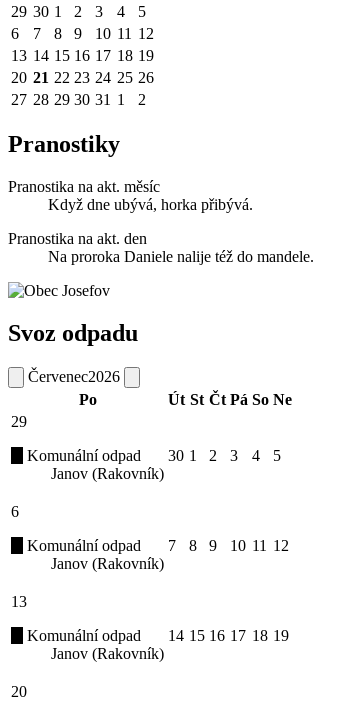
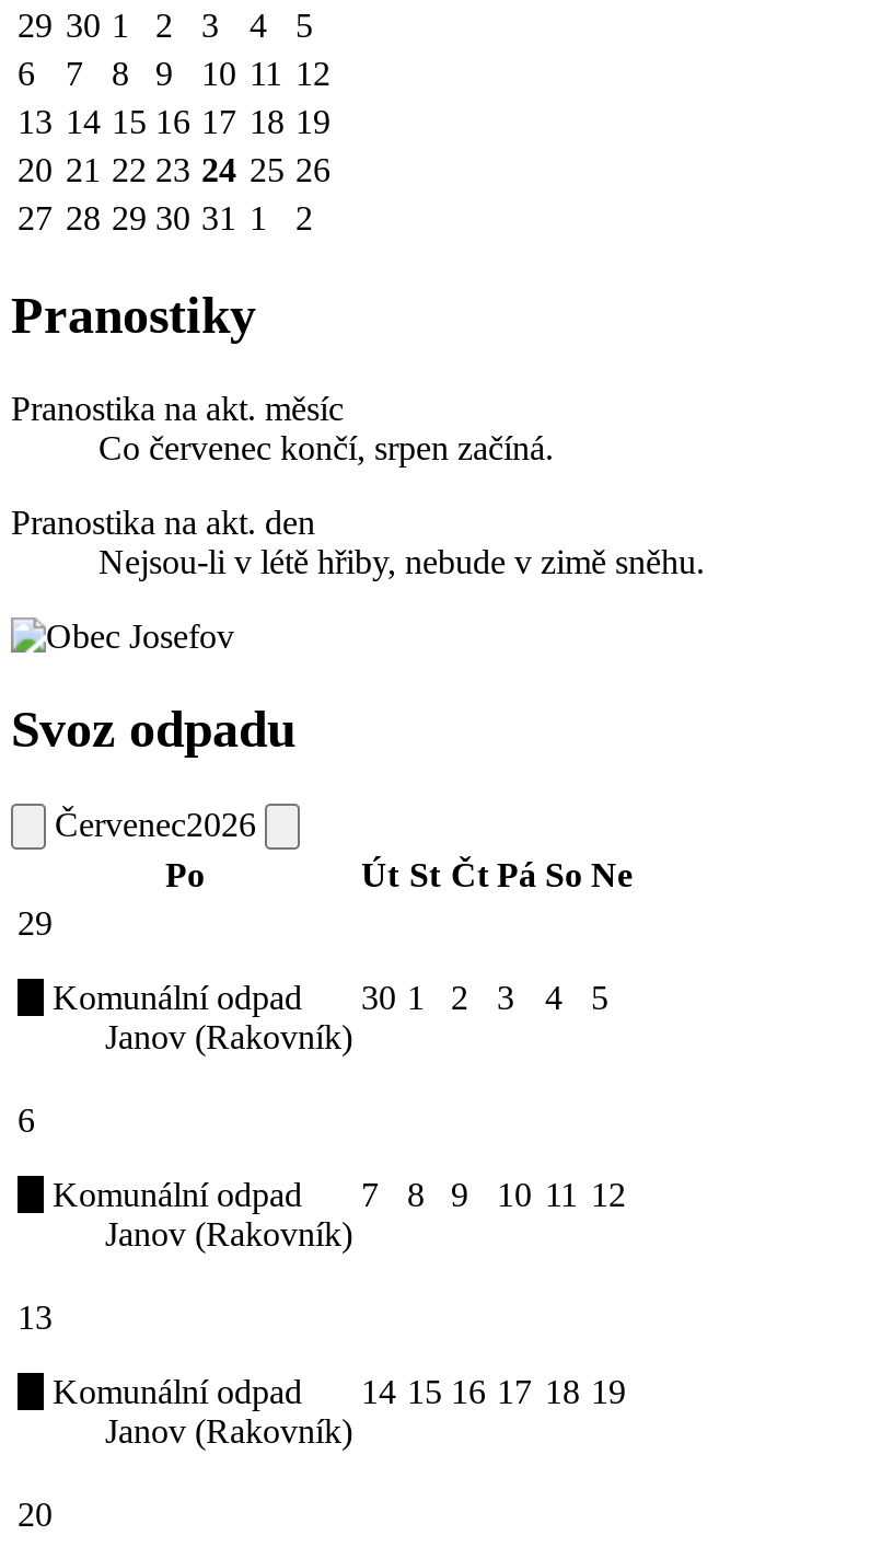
- Když dne ubývá, horka přibývá.
+ Co červenec končí, srpen začíná.

- Na proroka Daniele nalije též do mandele.
+ Nejsou-li v létě hřiby, nebude v zimě sněhu.
